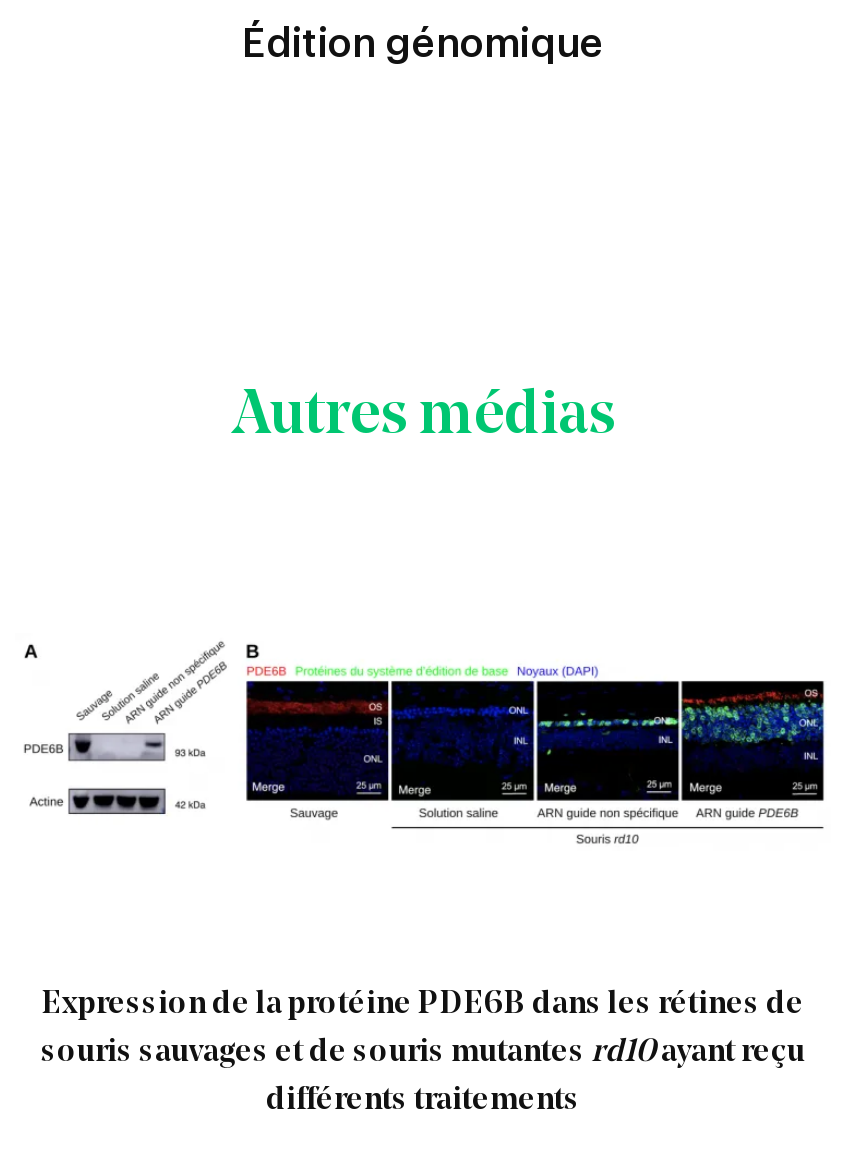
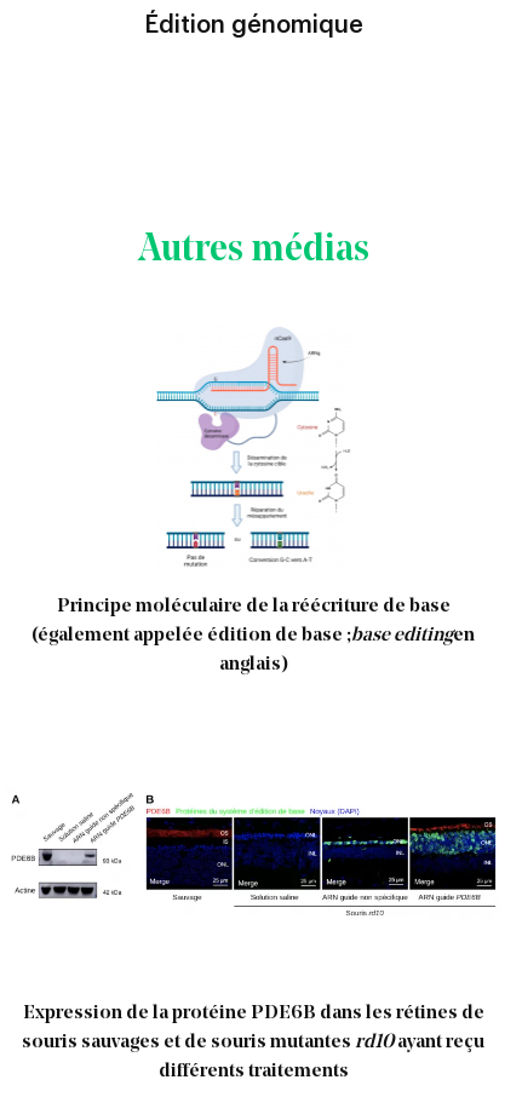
+ [image]
+ Principe moléculaire de la réécriture de base
+ (également appelée édition de base ; base editingen
+ anglais)
